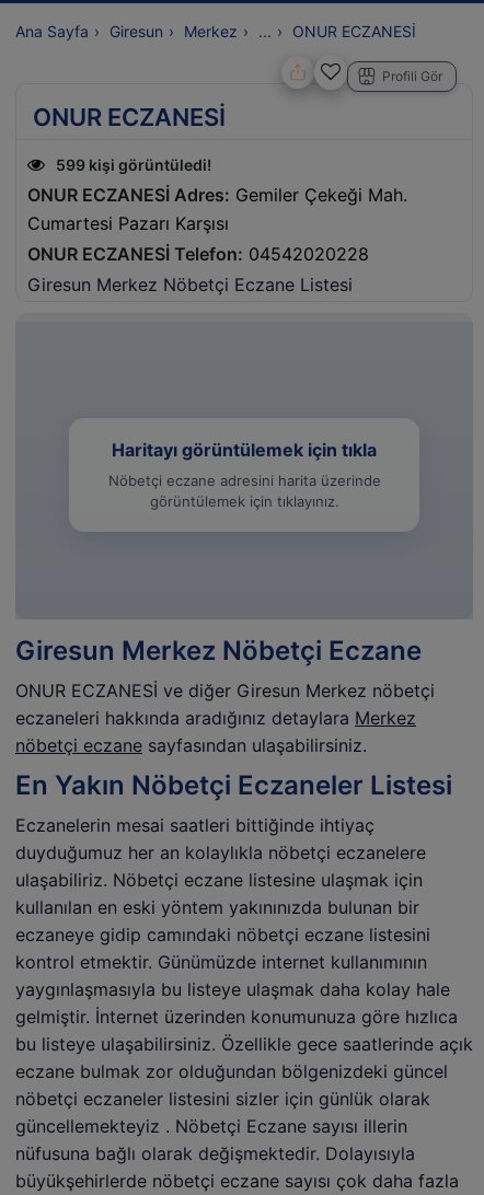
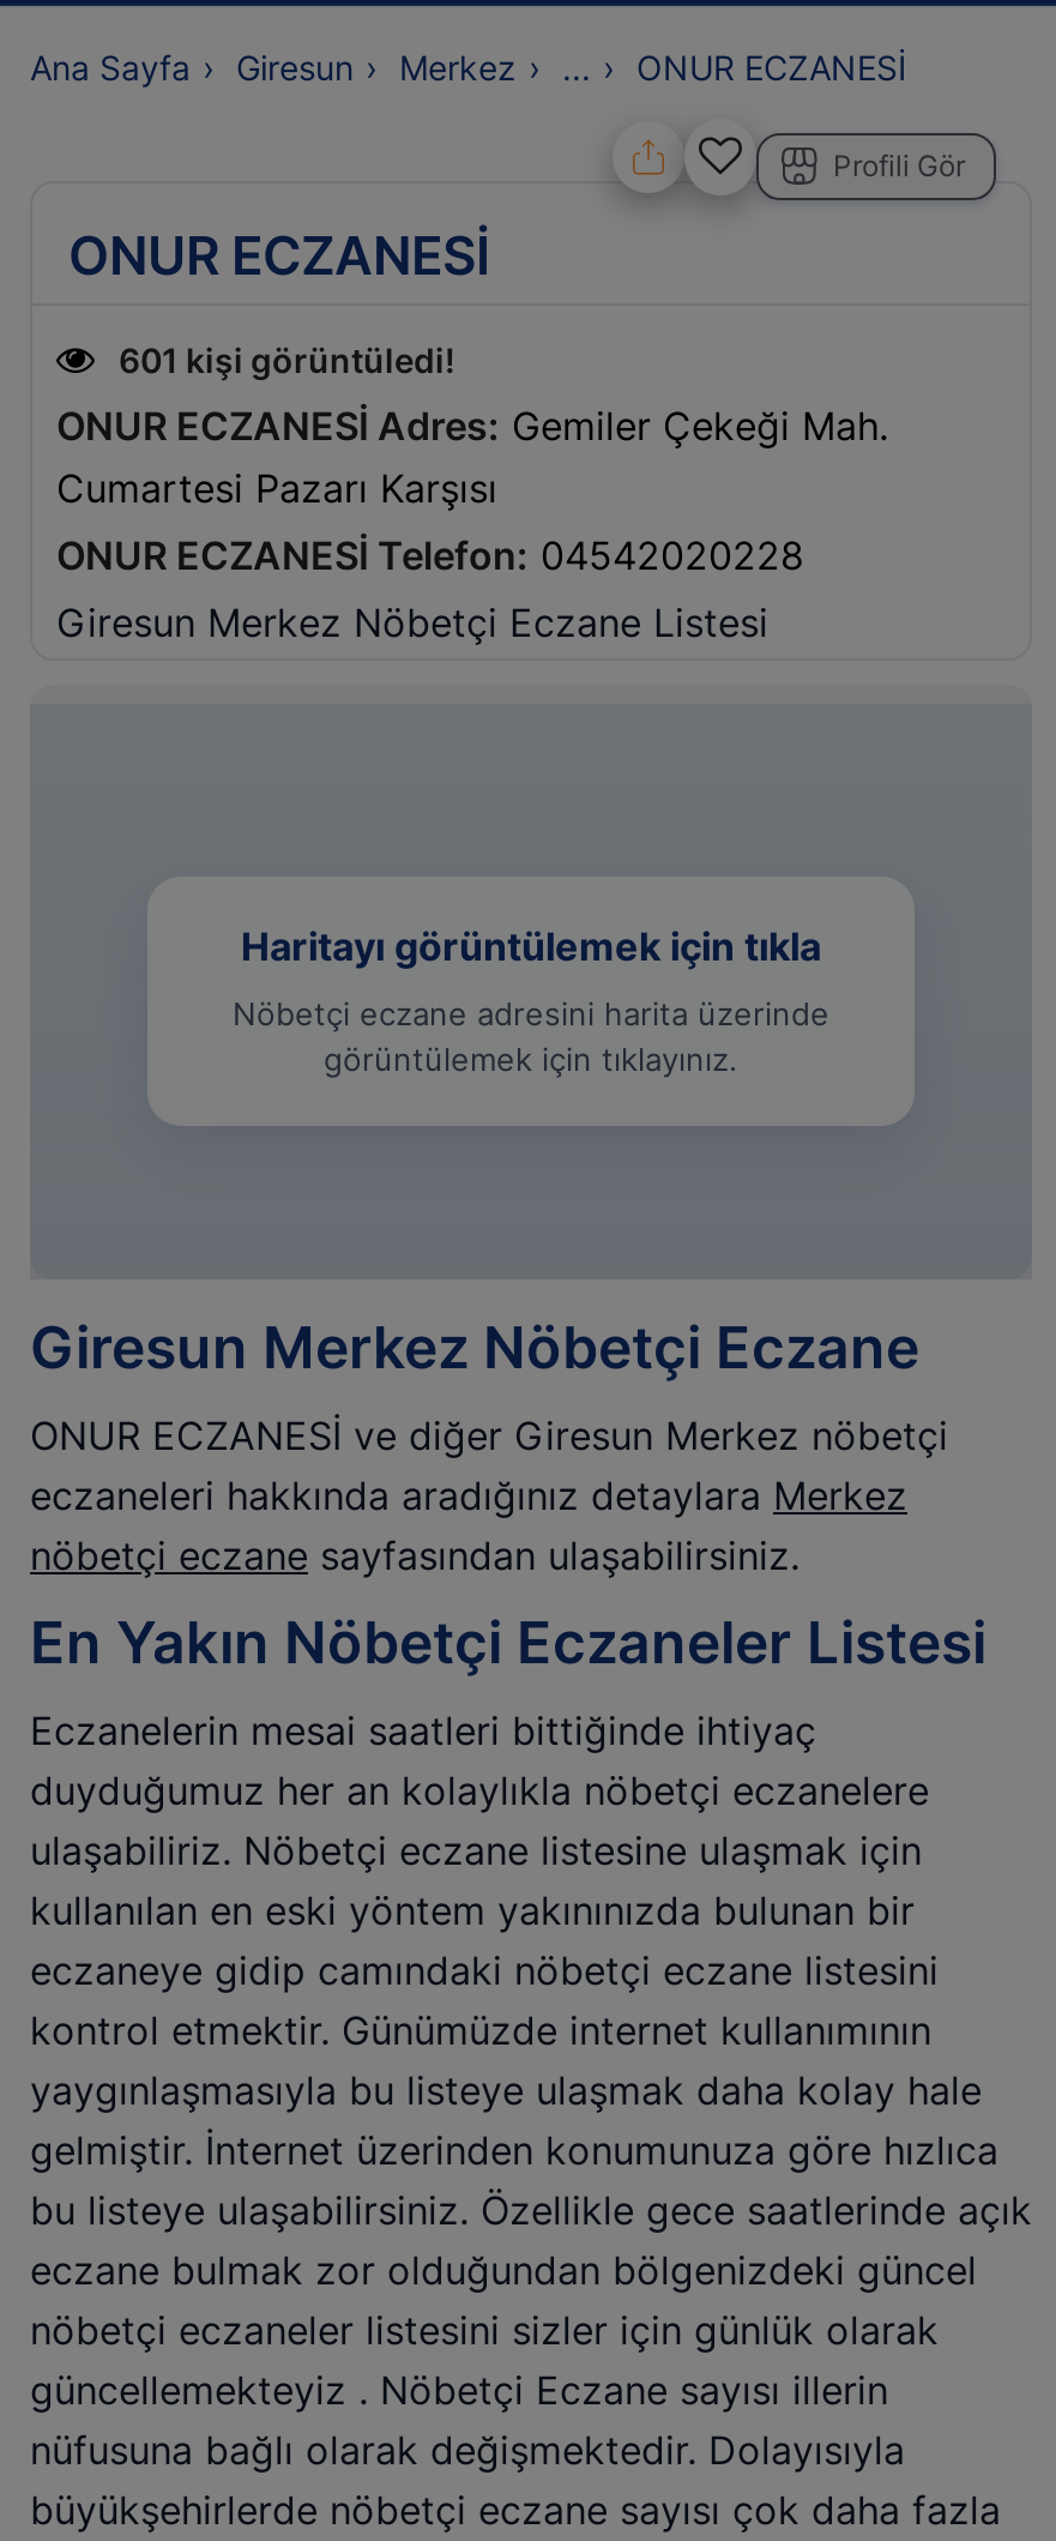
- 599 kişi görüntüledi!
+ 601 kişi görüntüledi!
